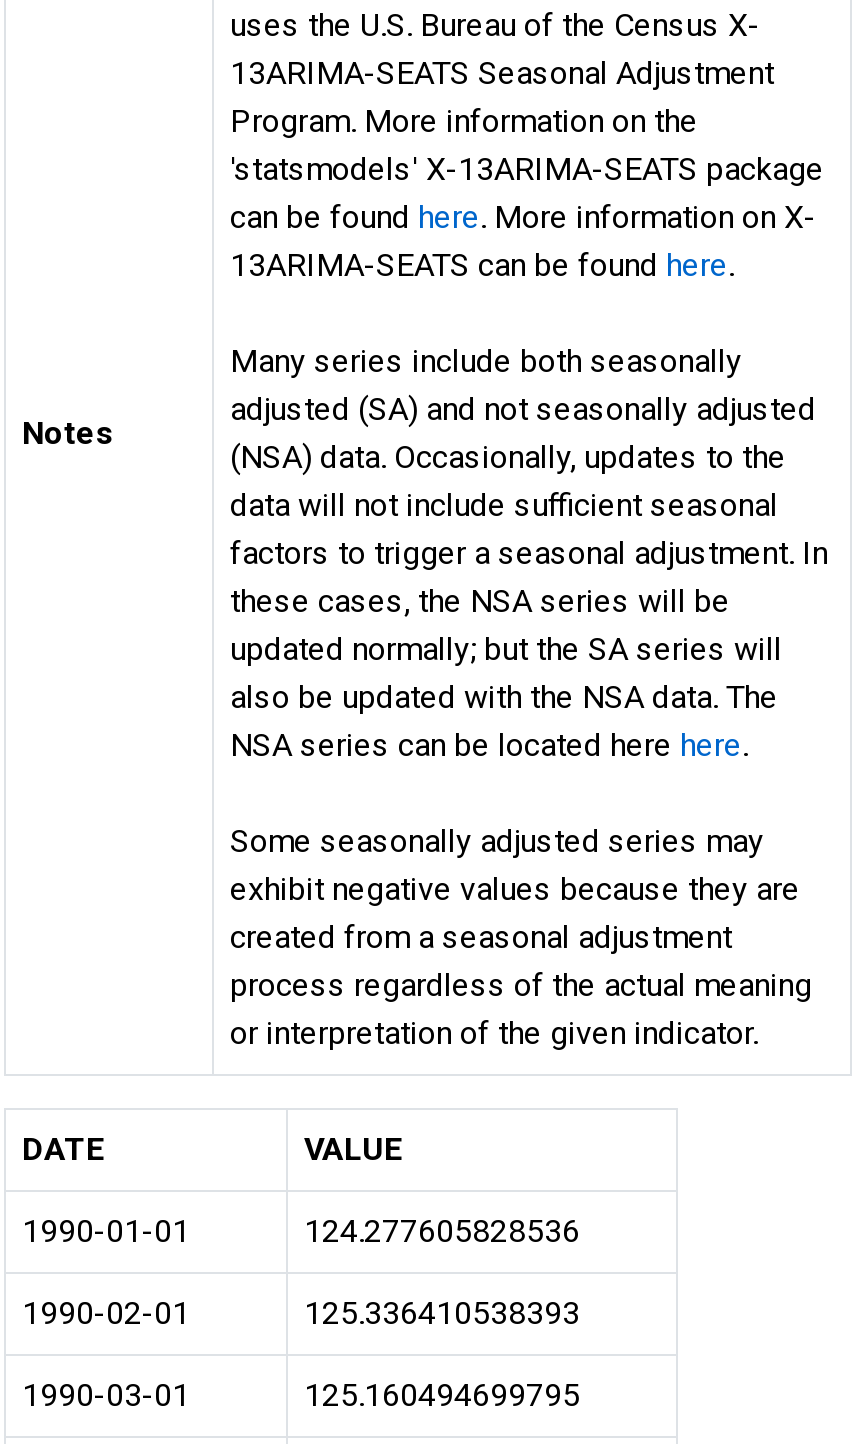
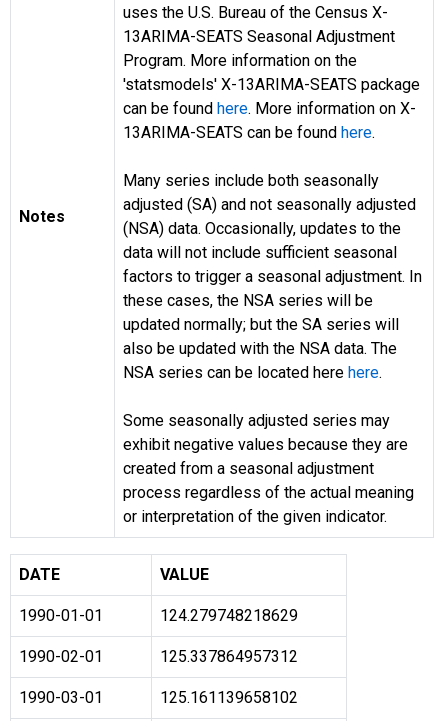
- 124.277605828536
+ 124.279748218629

- 125.336410538393
+ 125.337864957312

- 125.160494699795
+ 125.161139658102
